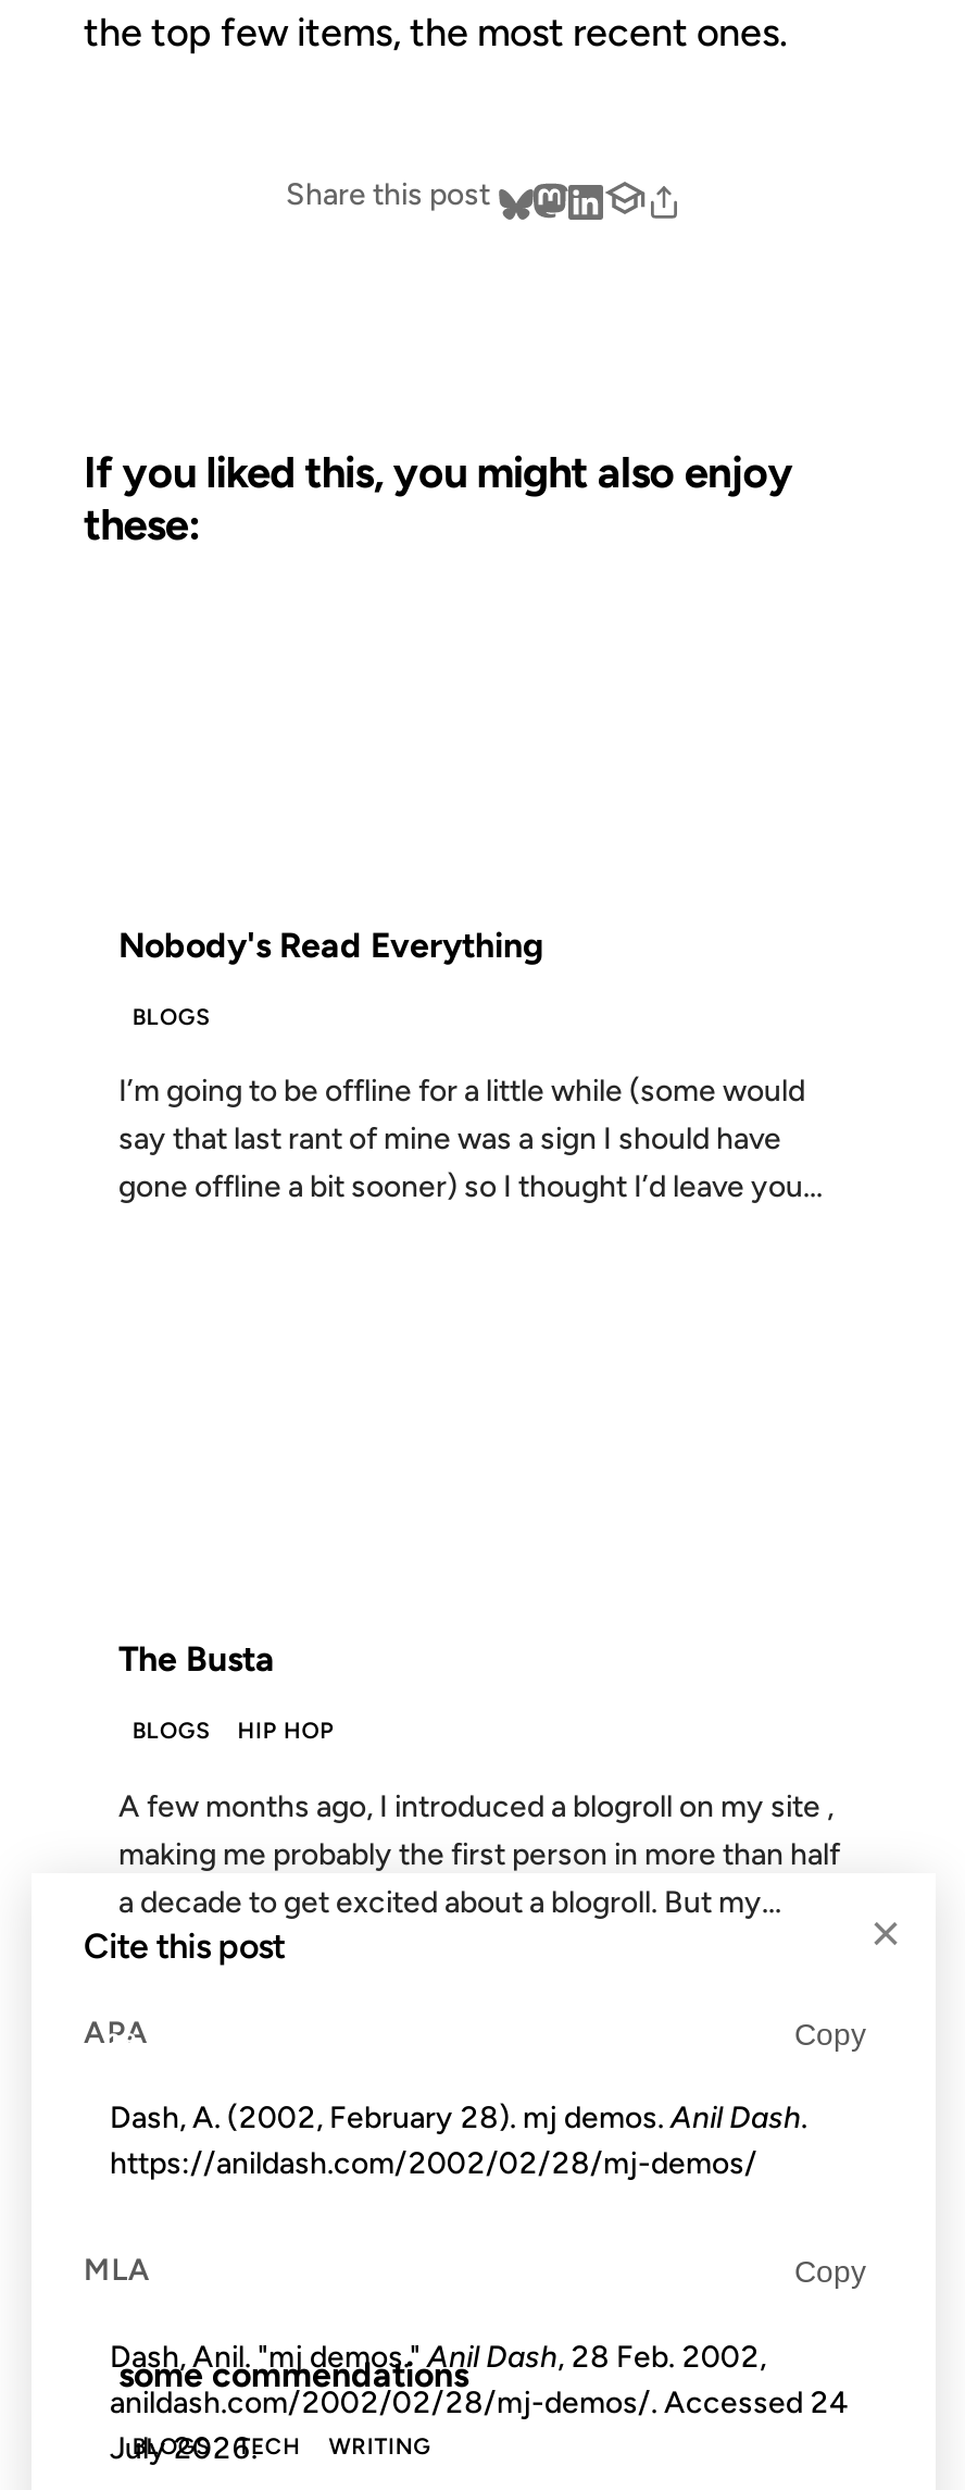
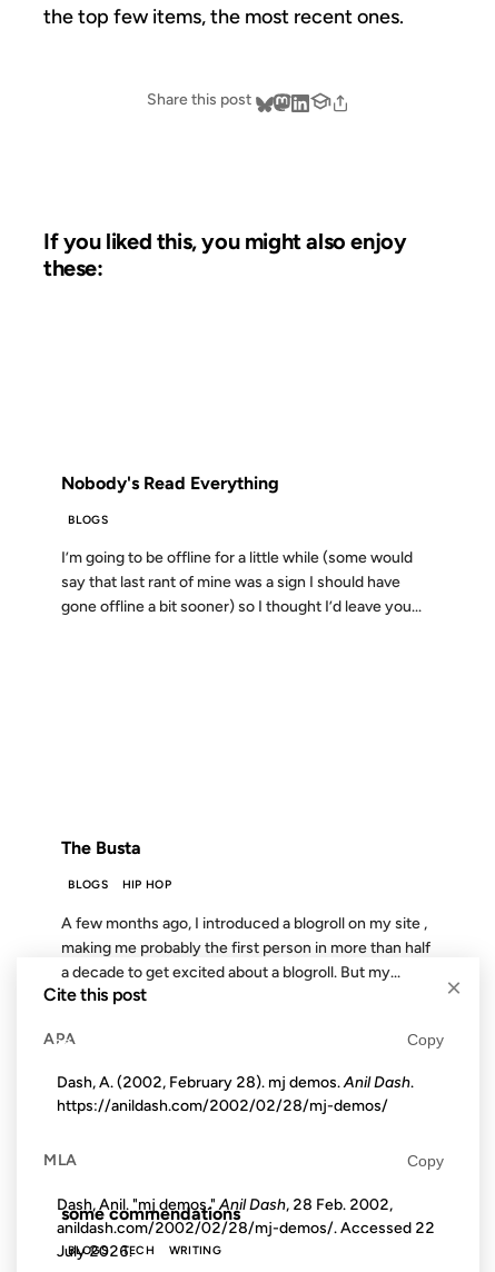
- anildash.com/2002/02/28/mj-demos/. Accessed 24
+ anildash.com/2002/02/28/mj-demos/. Accessed 22
